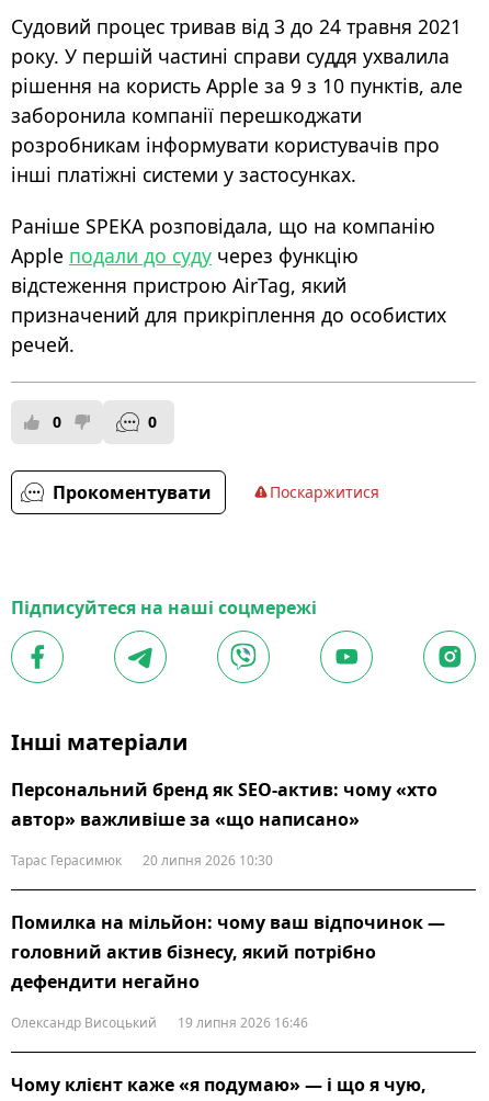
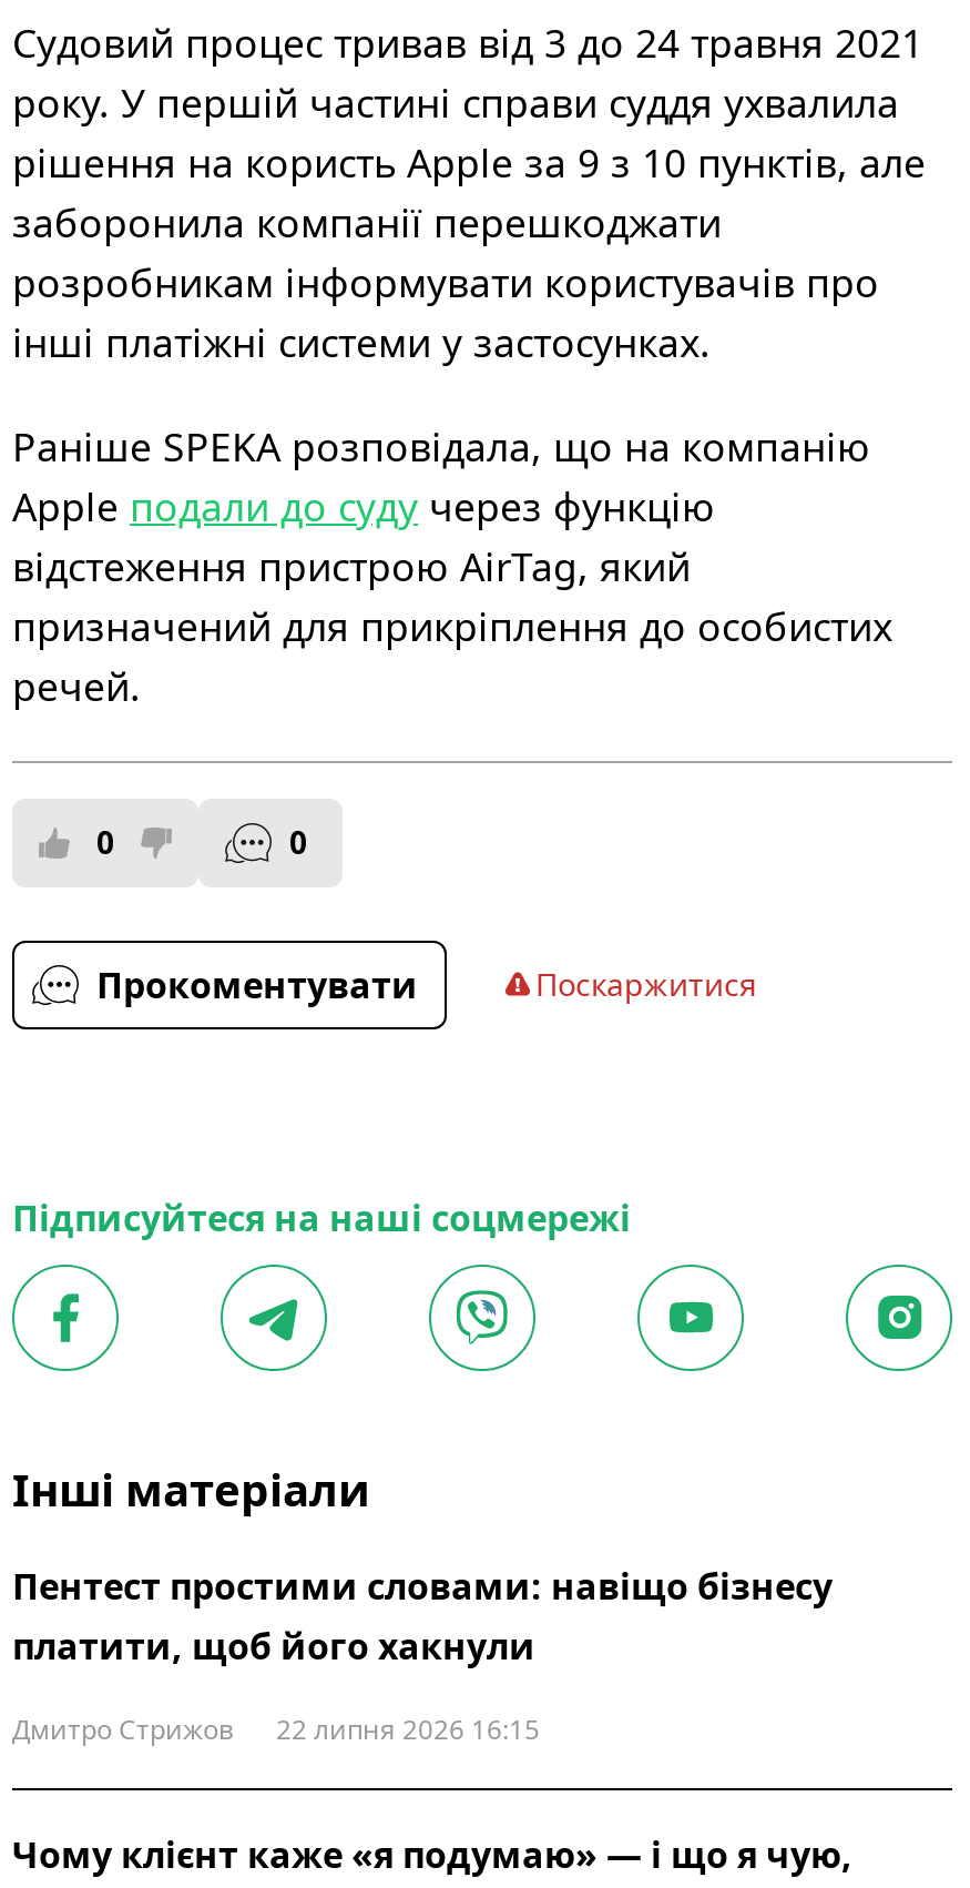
- Персональний бренд як SEO-актив: чому «хто
- автор» важливіше за «що написано»
- Тарас Герасимюк
- 20 липня 2026 10:30
- Помилка на мільйон: чому ваш відпочинок —
- головний актив бізнесу, який потрібно
- дефендити негайно
- Олександр Висоцький
- 19 липня 2026 16:46
+ Пентест простими словами: навіщо бізнесу
+ платити, щоб його хакнули
+ Дмитро Стрижов
+ 22 липня 2026 16:15
